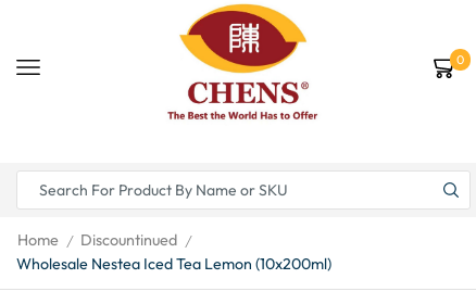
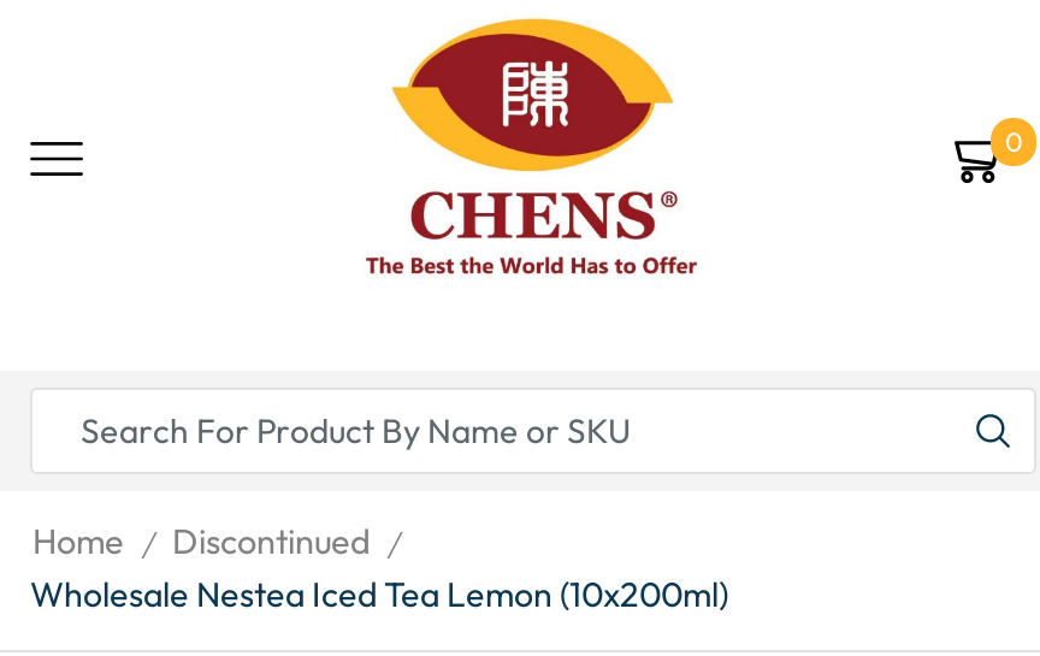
- Home / Discountinued /
+ Home / Discontinued /
